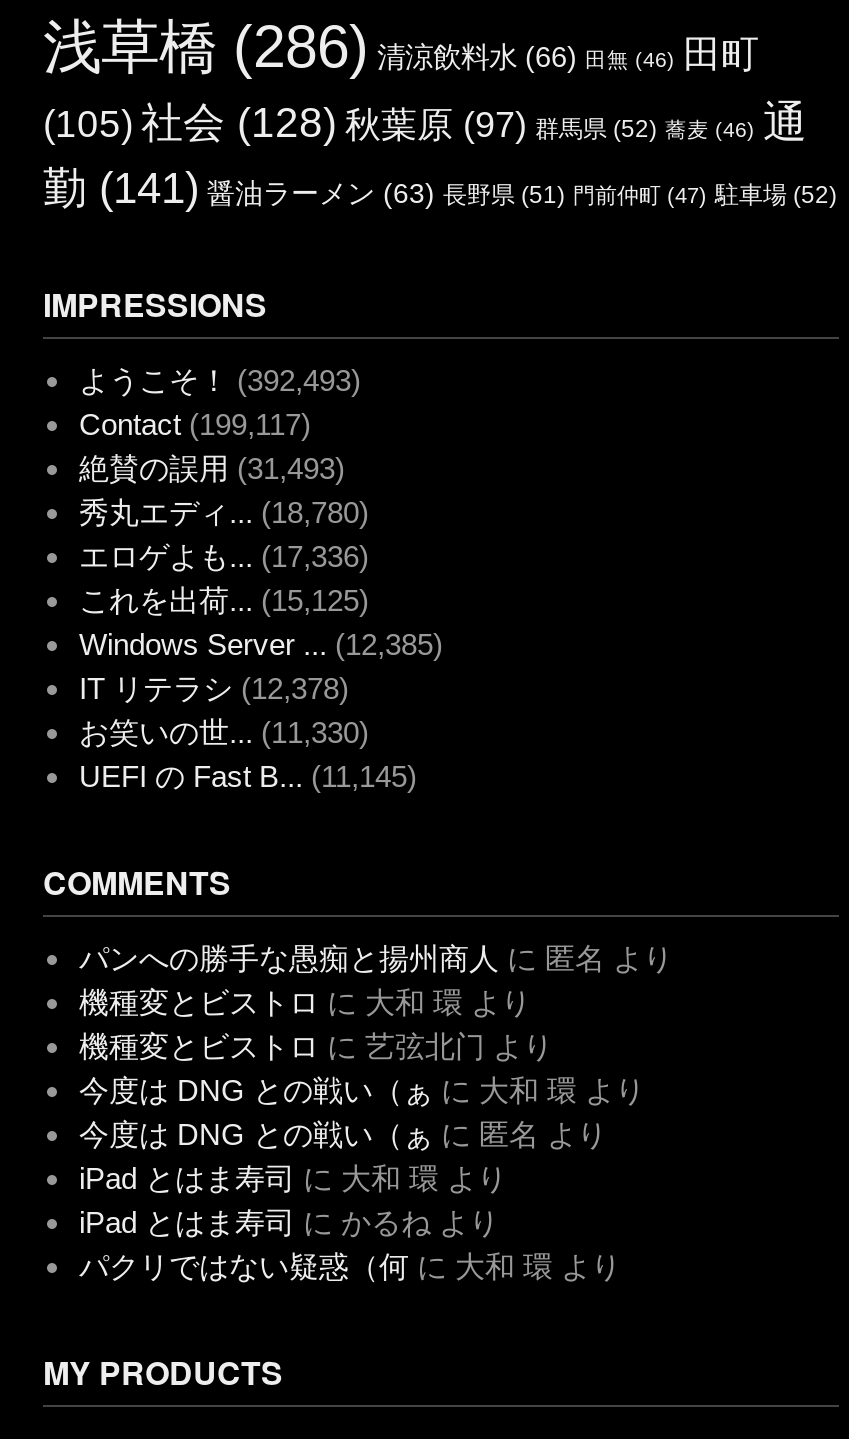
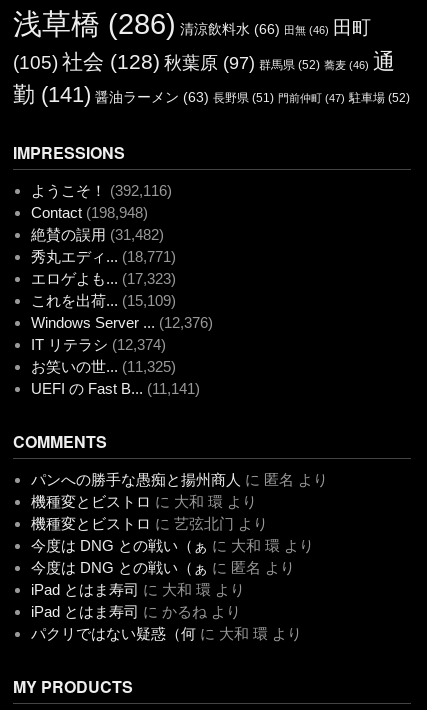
- ようこそ！(392,493)
+ ようこそ！(392,116)

- Contact (199,117)
+ Contact (198,948)

- 絶賛の誤用(31,493)
+ 絶賛の誤用(31,482)

- 秀丸エディ... (18,780)
+ 秀丸エディ... (18,771)

- エロゲよも... (17,336)
+ エロゲよも... (17,323)

- これを出荷... (15,125)
+ これを出荷... (15,109)

- Windows Server ... (12,385)
+ Windows Server ... (12,376)

- IT リテラシ(12,378)
+ IT リテラシ(12,374)

- お笑いの世... (11,330)
+ お笑いの世... (11,325)

- UEFI の Fast B... (11,145)
+ UEFI の Fast B... (11,141)
